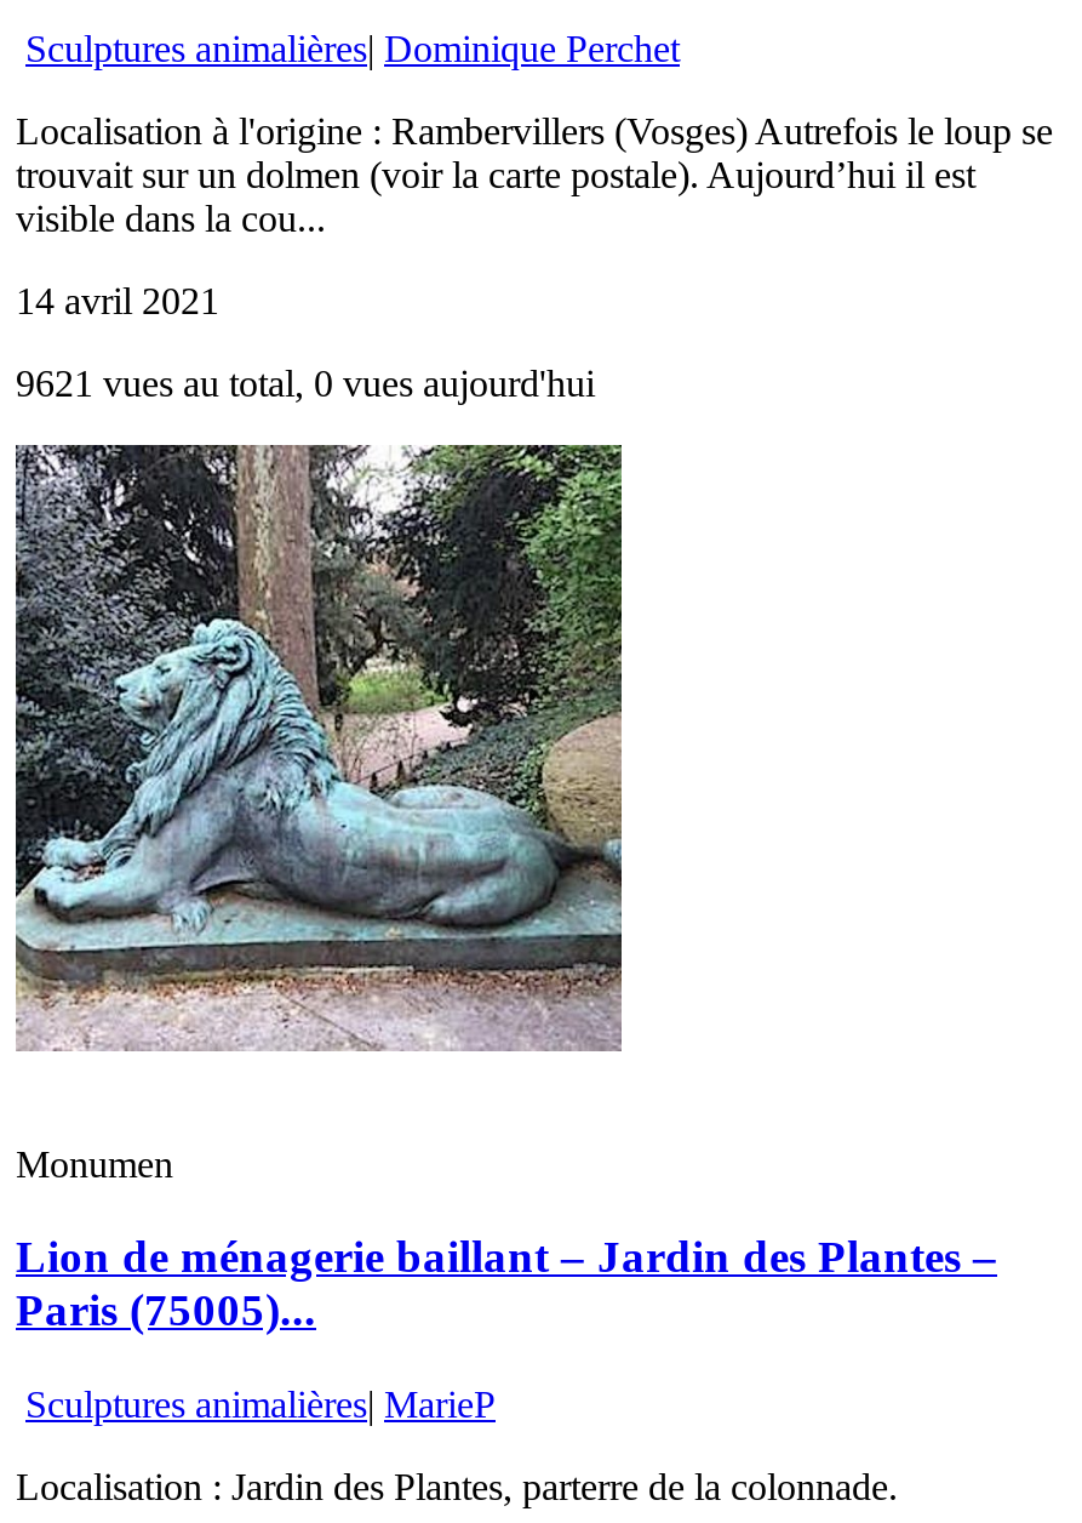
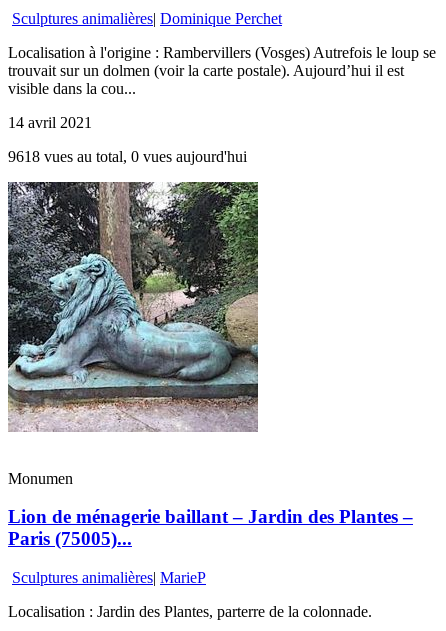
- 9621 vues au total, 0 vues aujourd'hui
+ 9618 vues au total, 0 vues aujourd'hui
